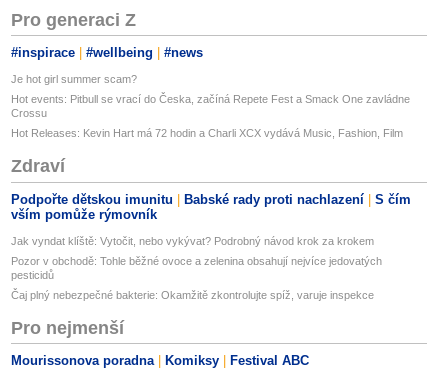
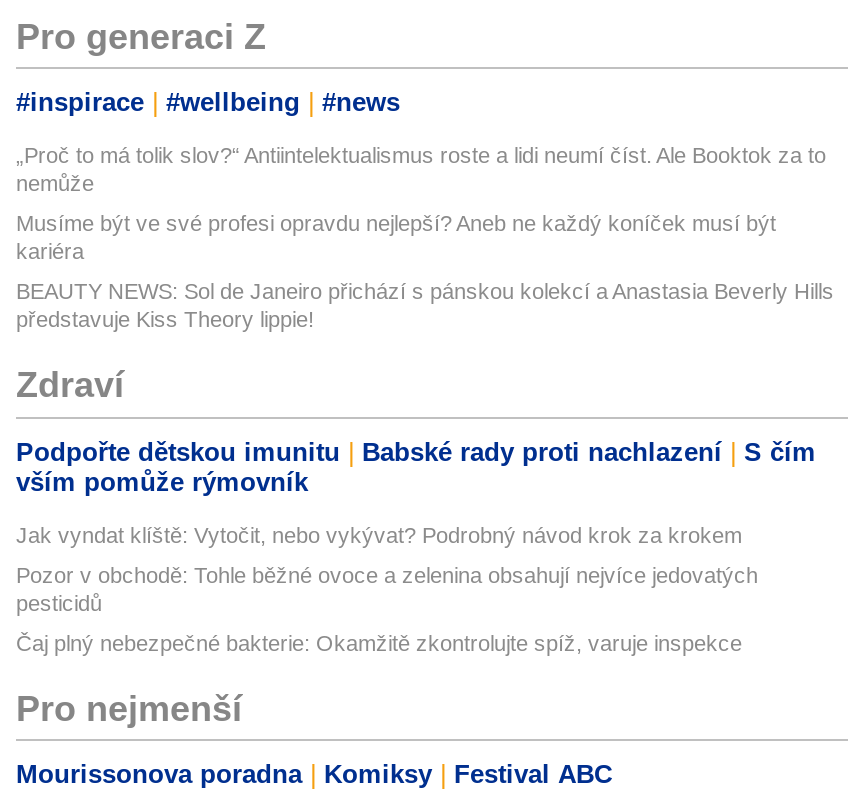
- Je hot girl summer scam?
+ „Proč to má tolik slov?“ Antiintelektualismus roste a lidi neumí číst. Ale Booktok za to
+ nemůže

- Hot events: Pitbull se vrací do Česka, začíná Repete Fest a Smack One zavládne
- Crossu
+ Musíme být ve své profesi opravdu nejlepší? Aneb ne každý koníček musí být
+ kariéra

- Hot Releases: Kevin Hart má 72 hodin a Charli XCX vydává Music, Fashion, Film
+ BEAUTY NEWS: Sol de Janeiro přichází s pánskou kolekcí a Anastasia Beverly Hills
+ představuje Kiss Theory lippie!
